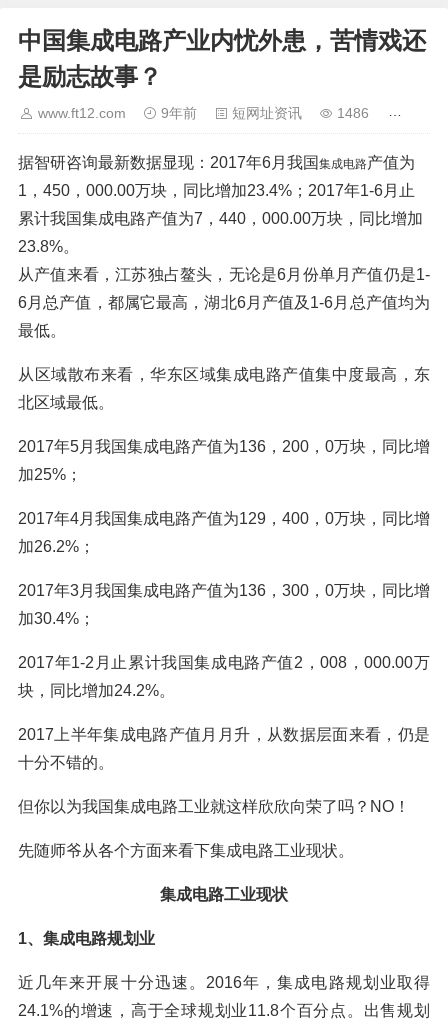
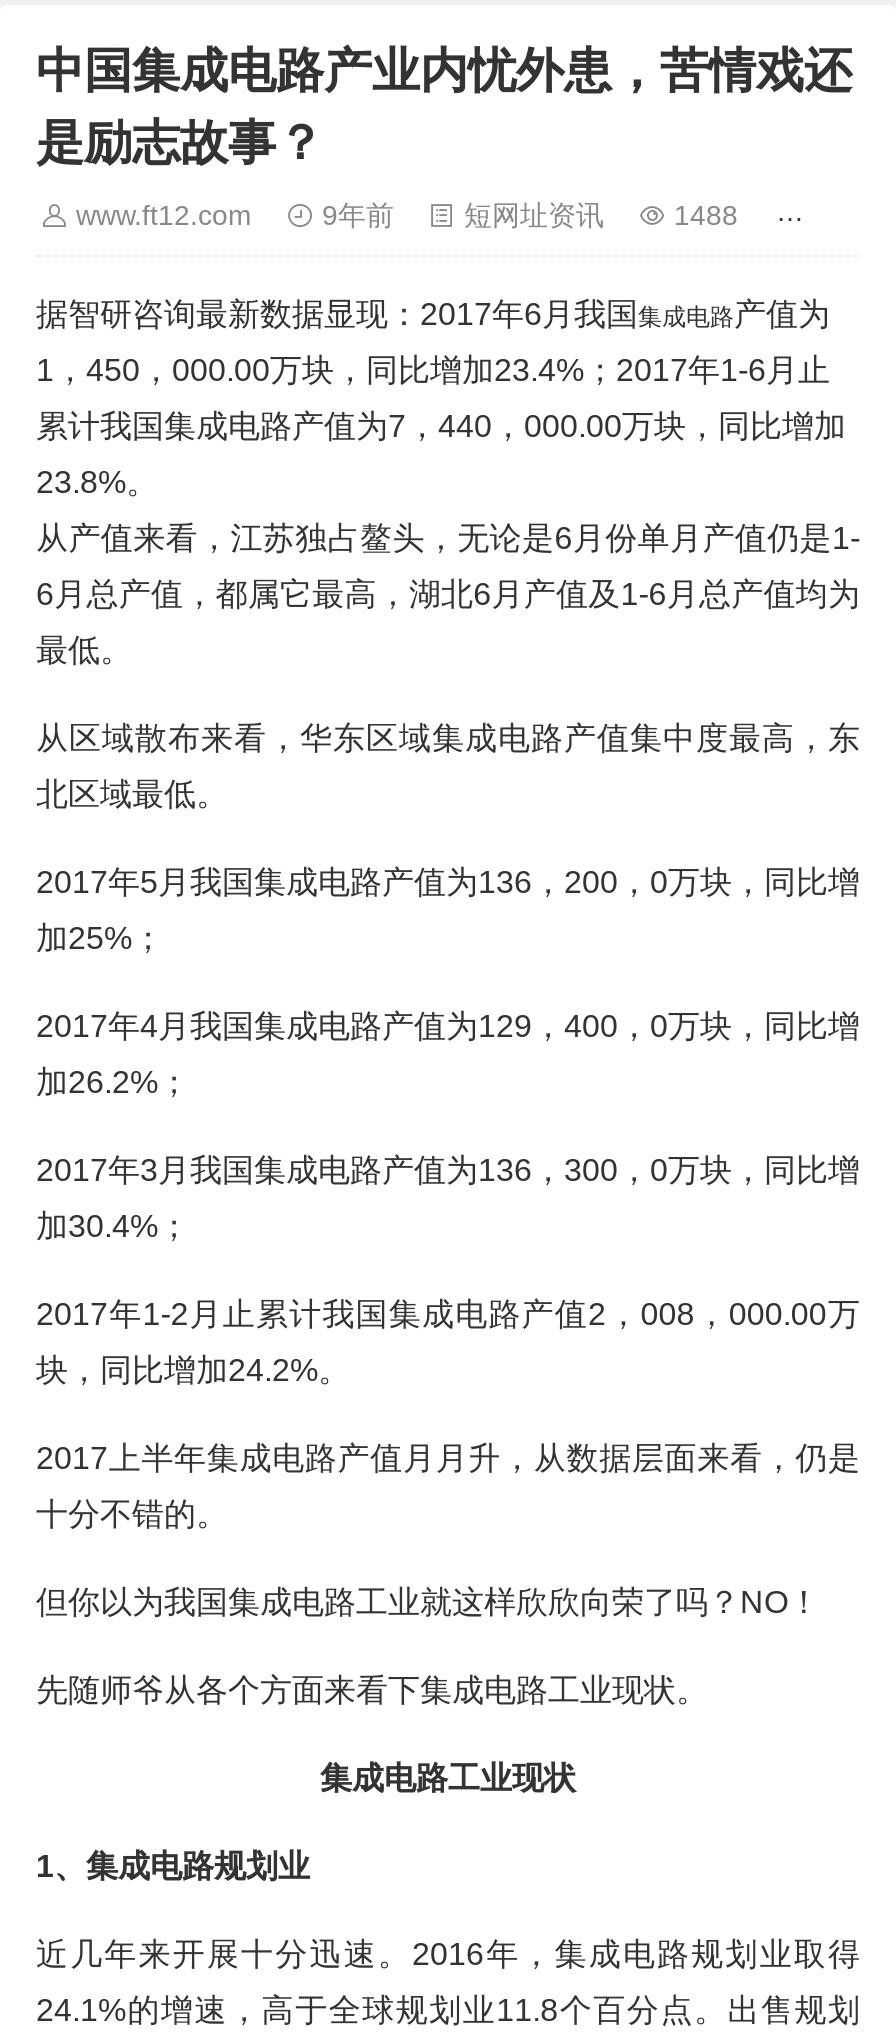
- 1486
+ 1488
